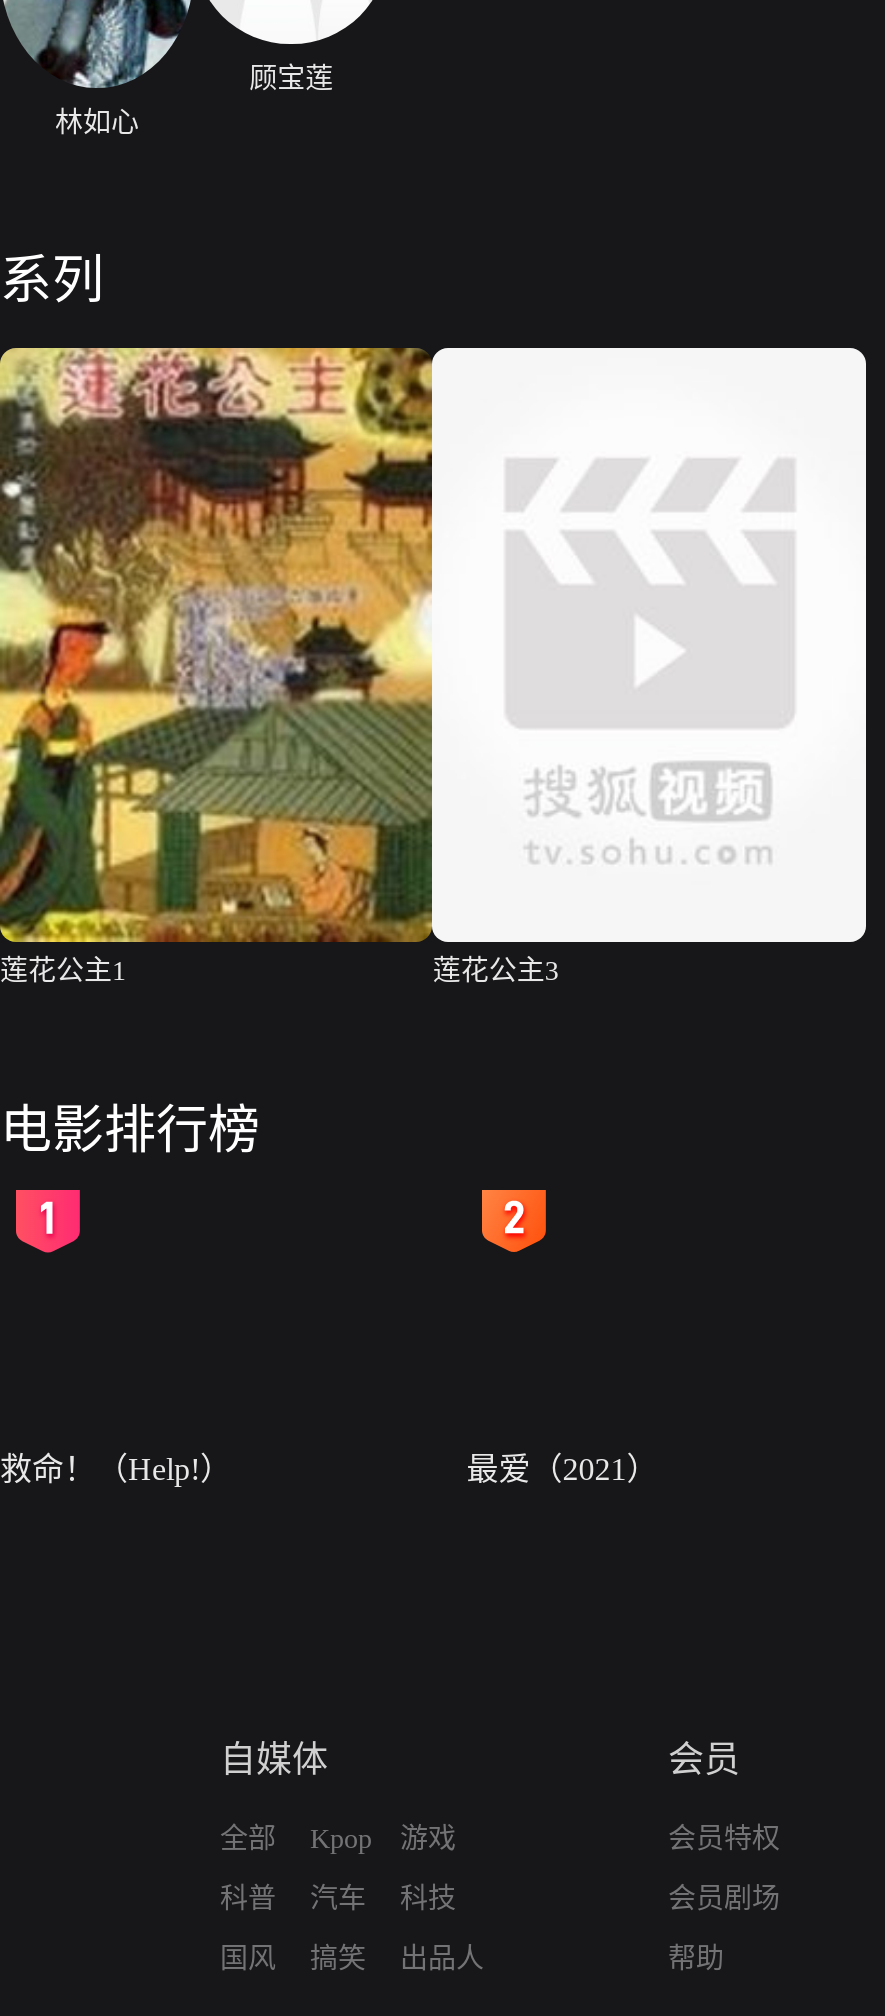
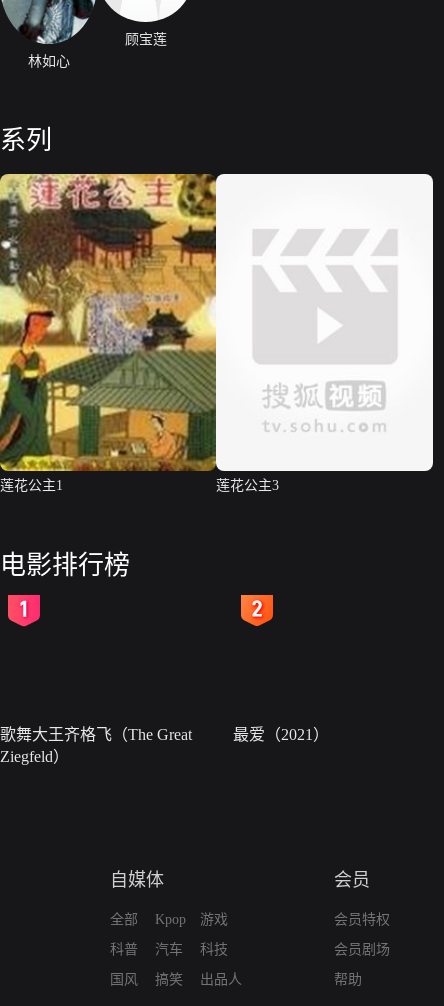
- 救命！（Help!）
+ 歌舞大王齐格飞（The Great
+ Ziegfeld）
